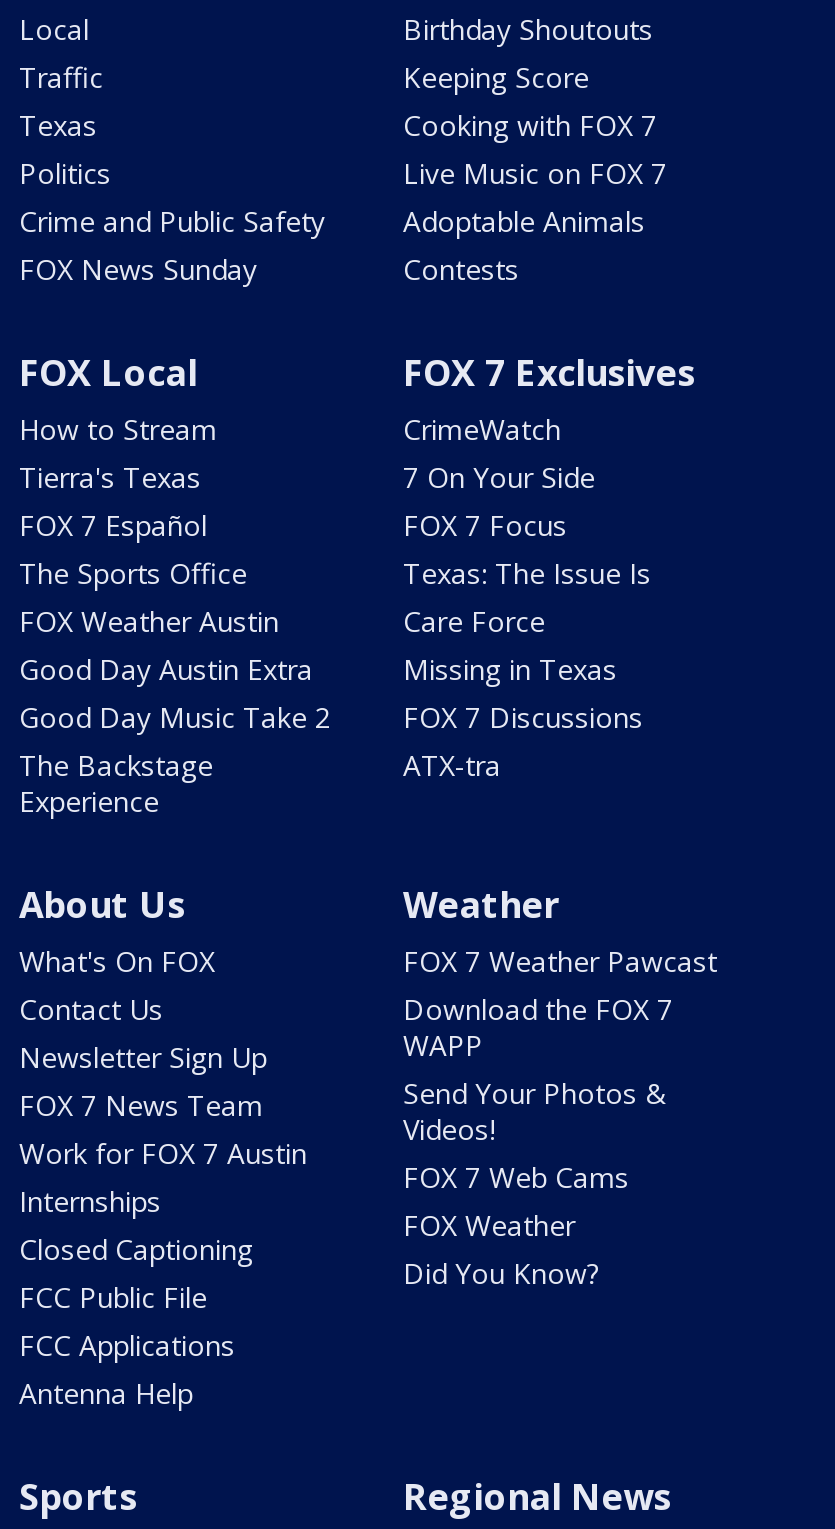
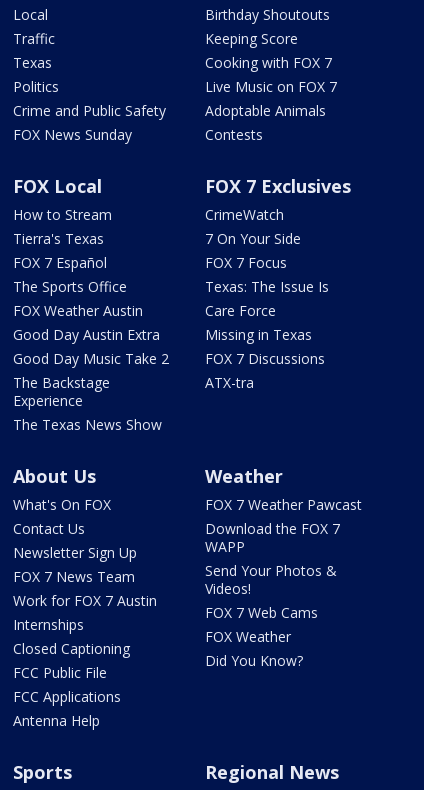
+ The Texas News Show
